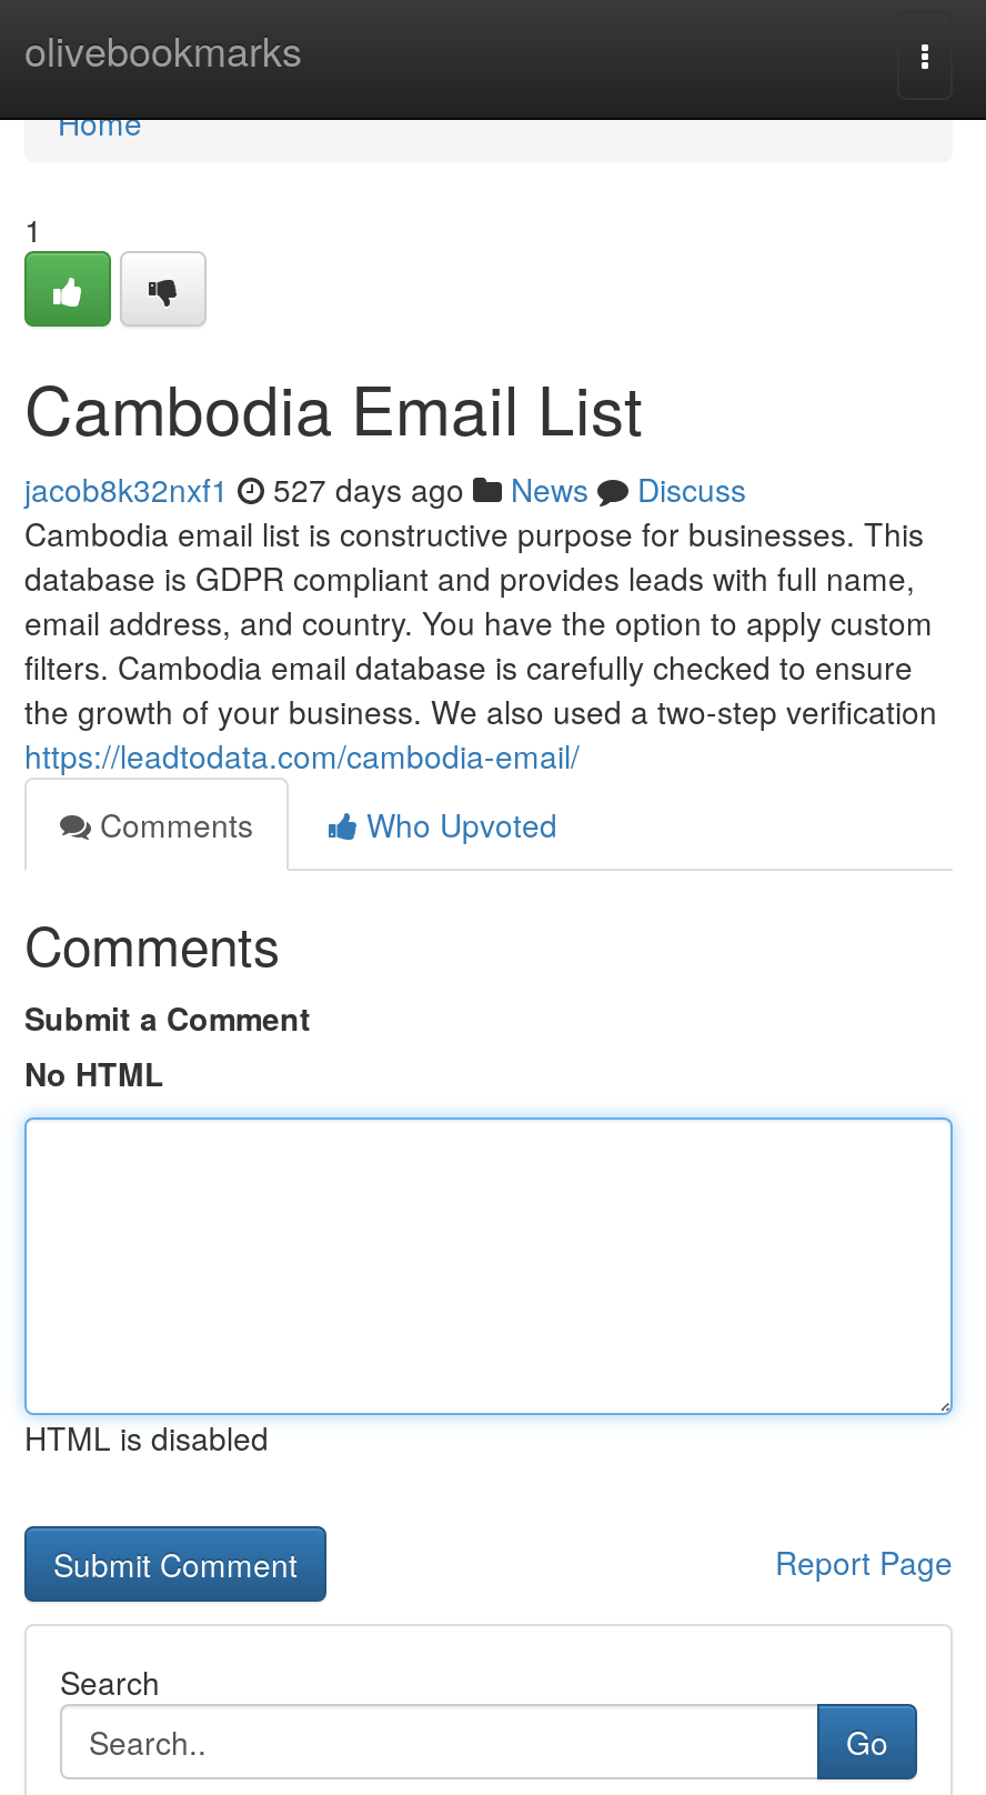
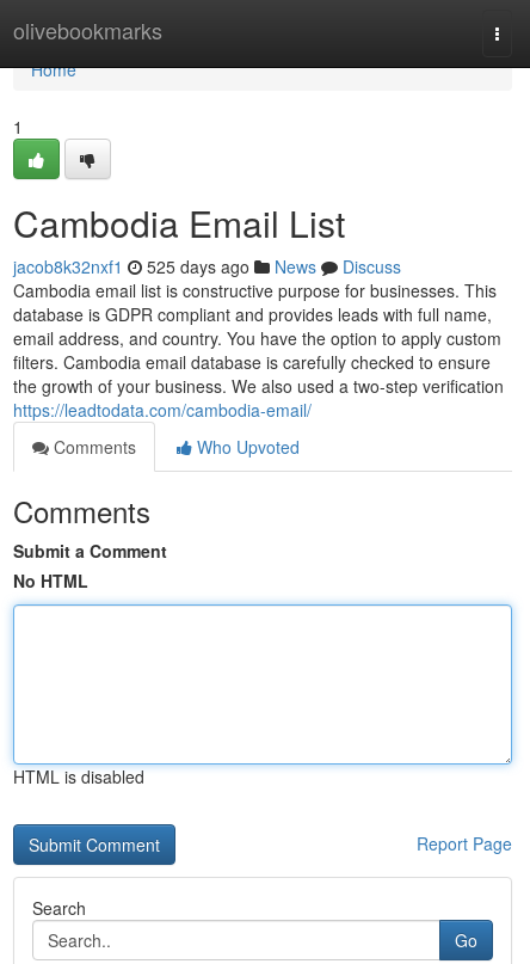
- jacob8k32nxf1 527 days ago News Discuss
+ jacob8k32nxf1 525 days ago News Discuss
